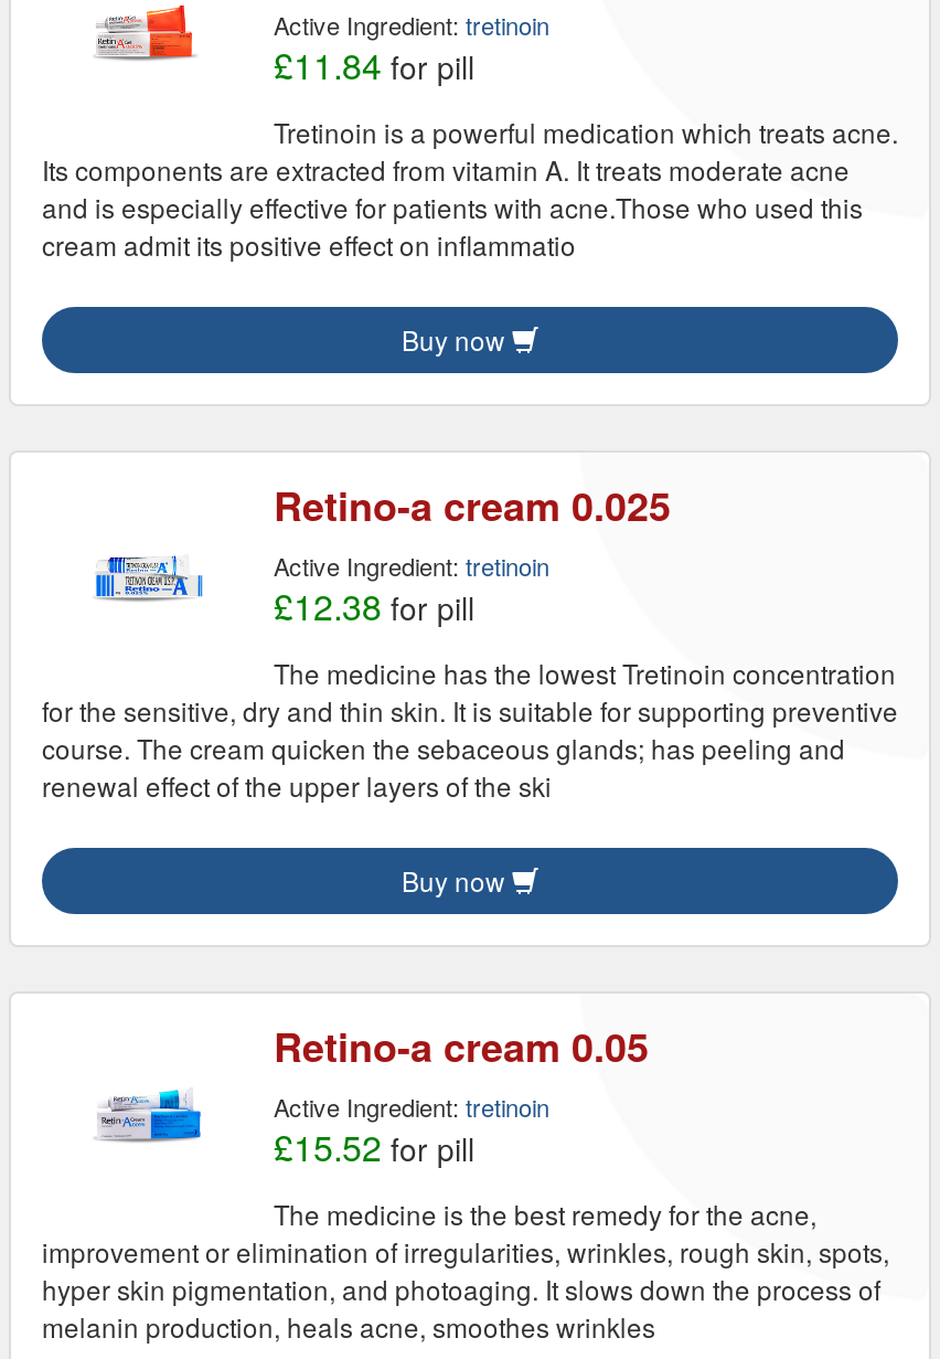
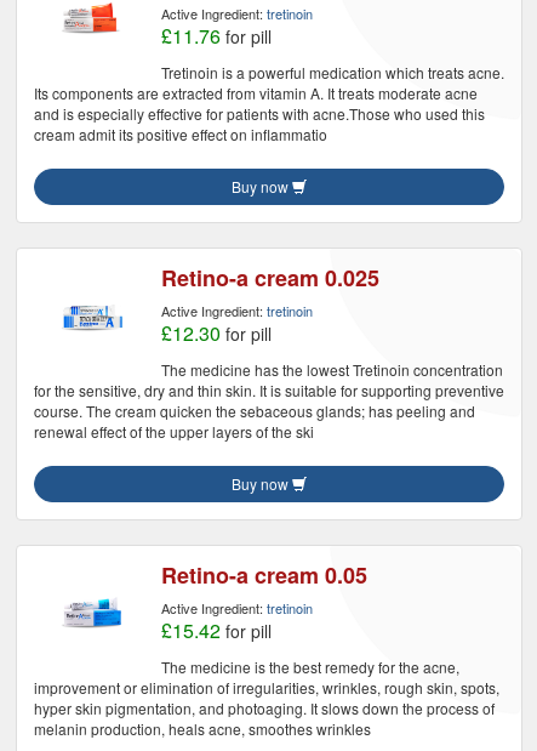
- £11.84 for pill
+ £11.76 for pill

- £12.38 for pill
+ £12.30 for pill

- £15.52 for pill
+ £15.42 for pill
